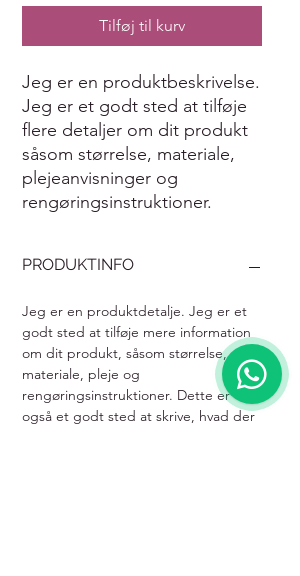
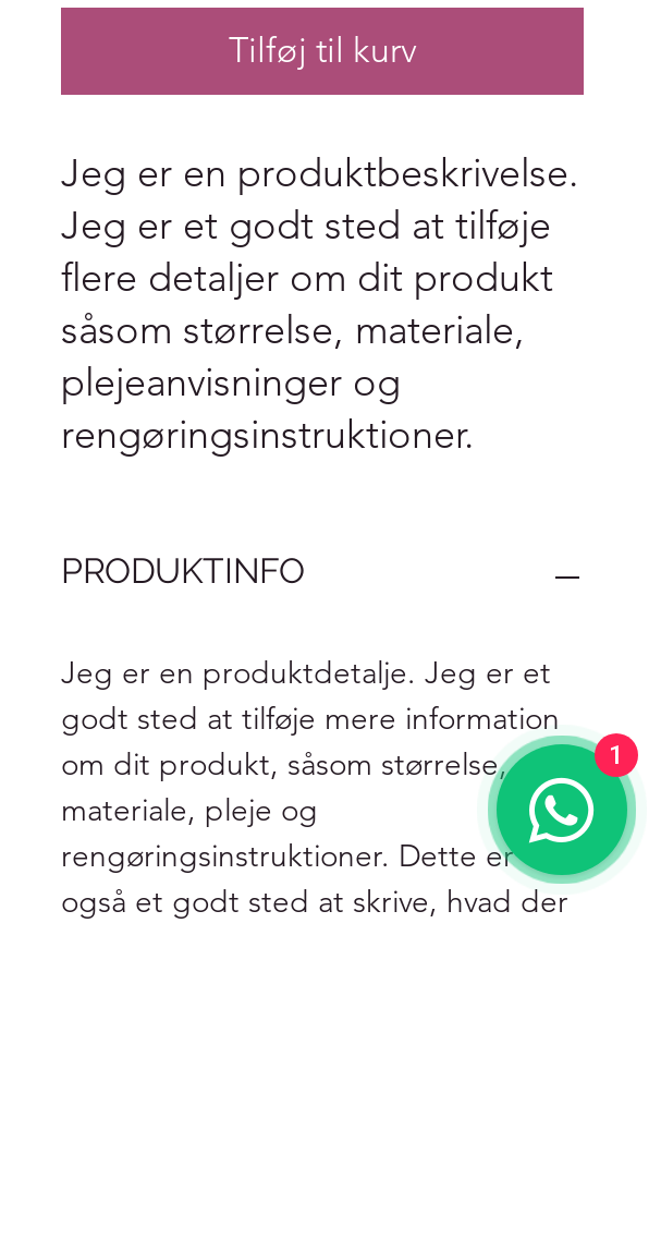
+ 1
